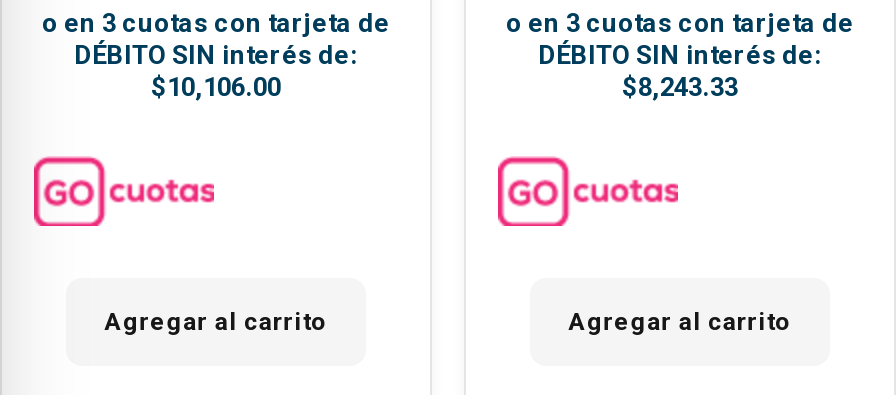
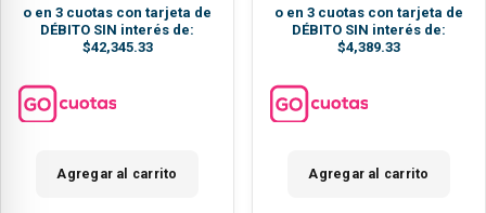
- $10,106.00
+ $42,345.33

- $8,243.33
+ $4,389.33
